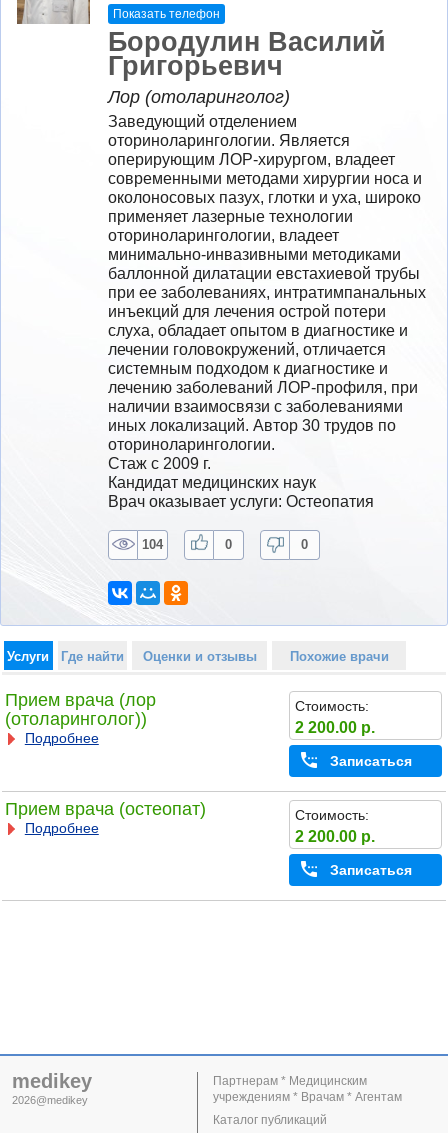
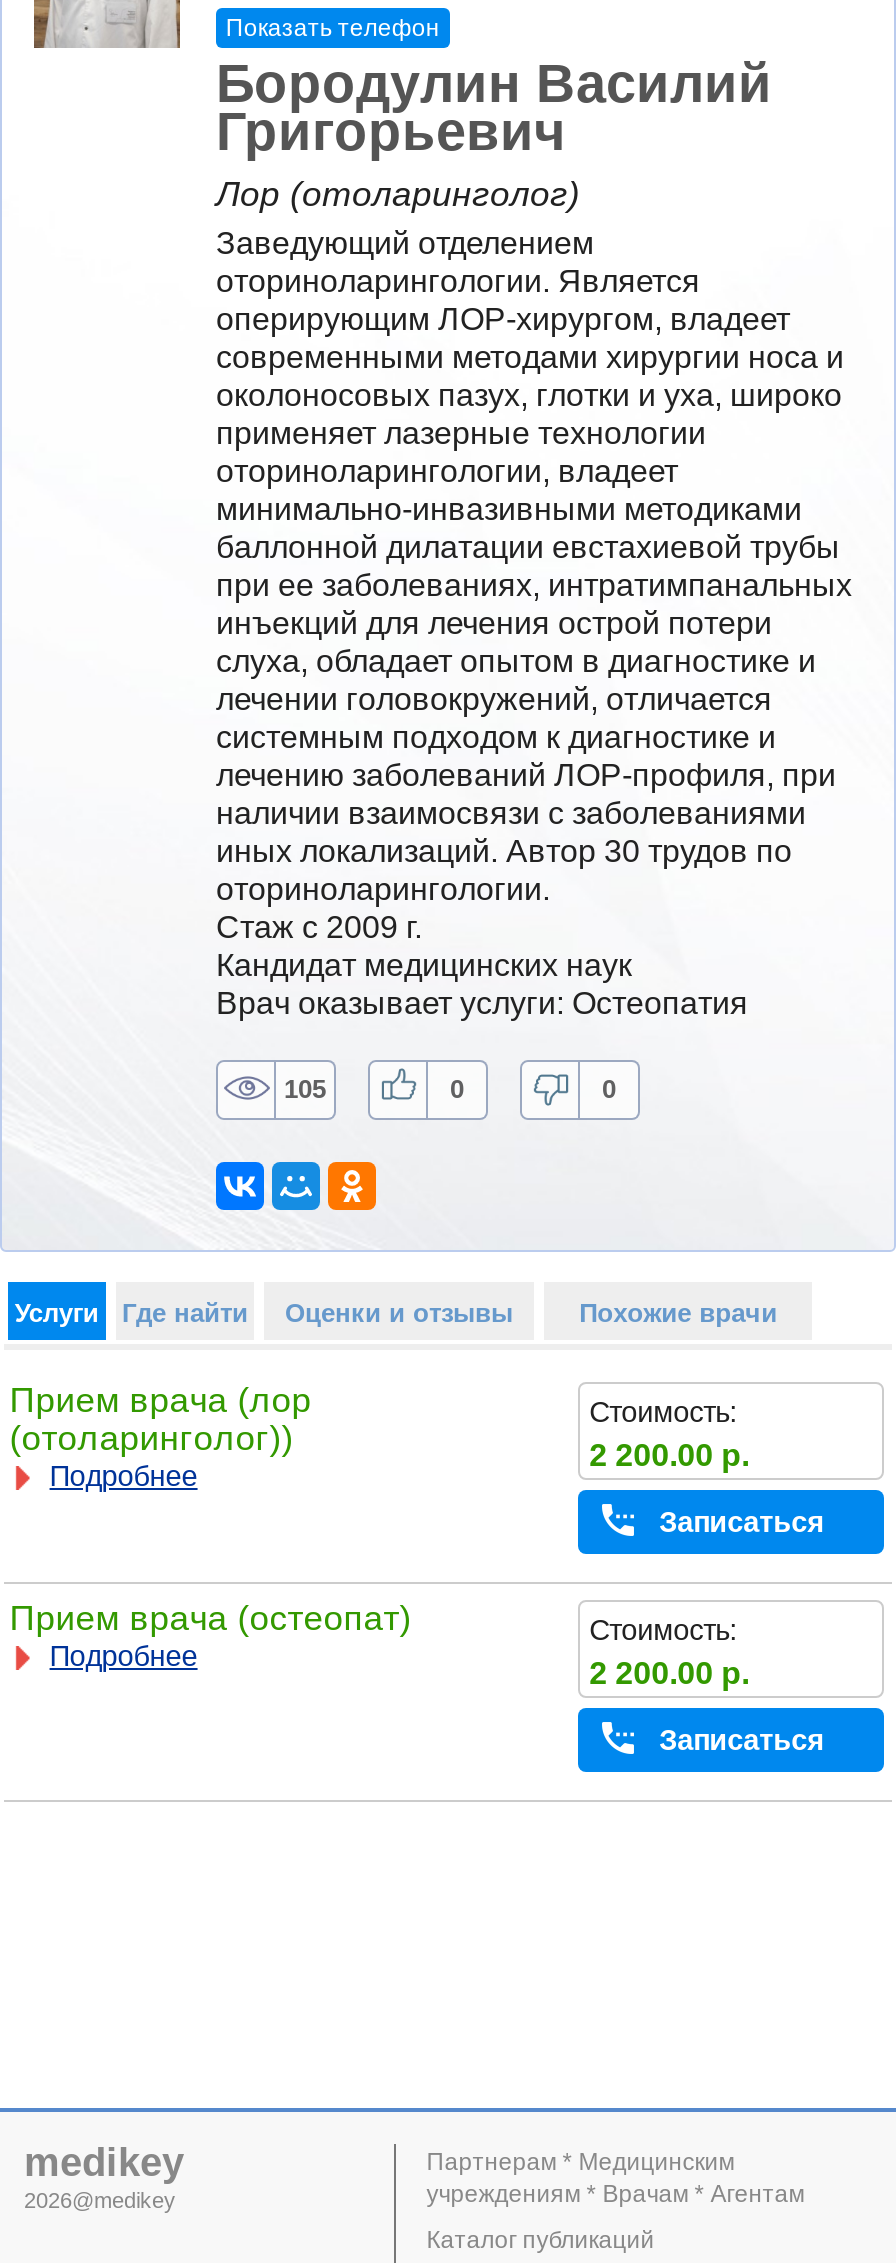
- 104
+ 105
